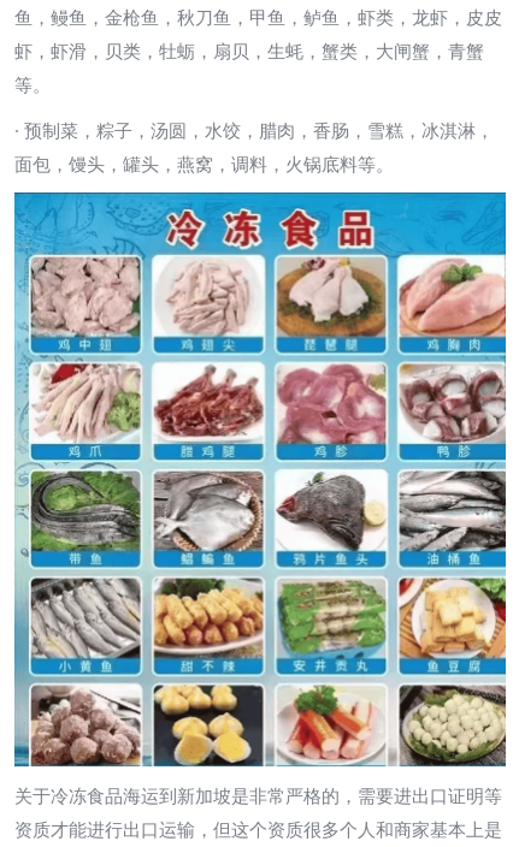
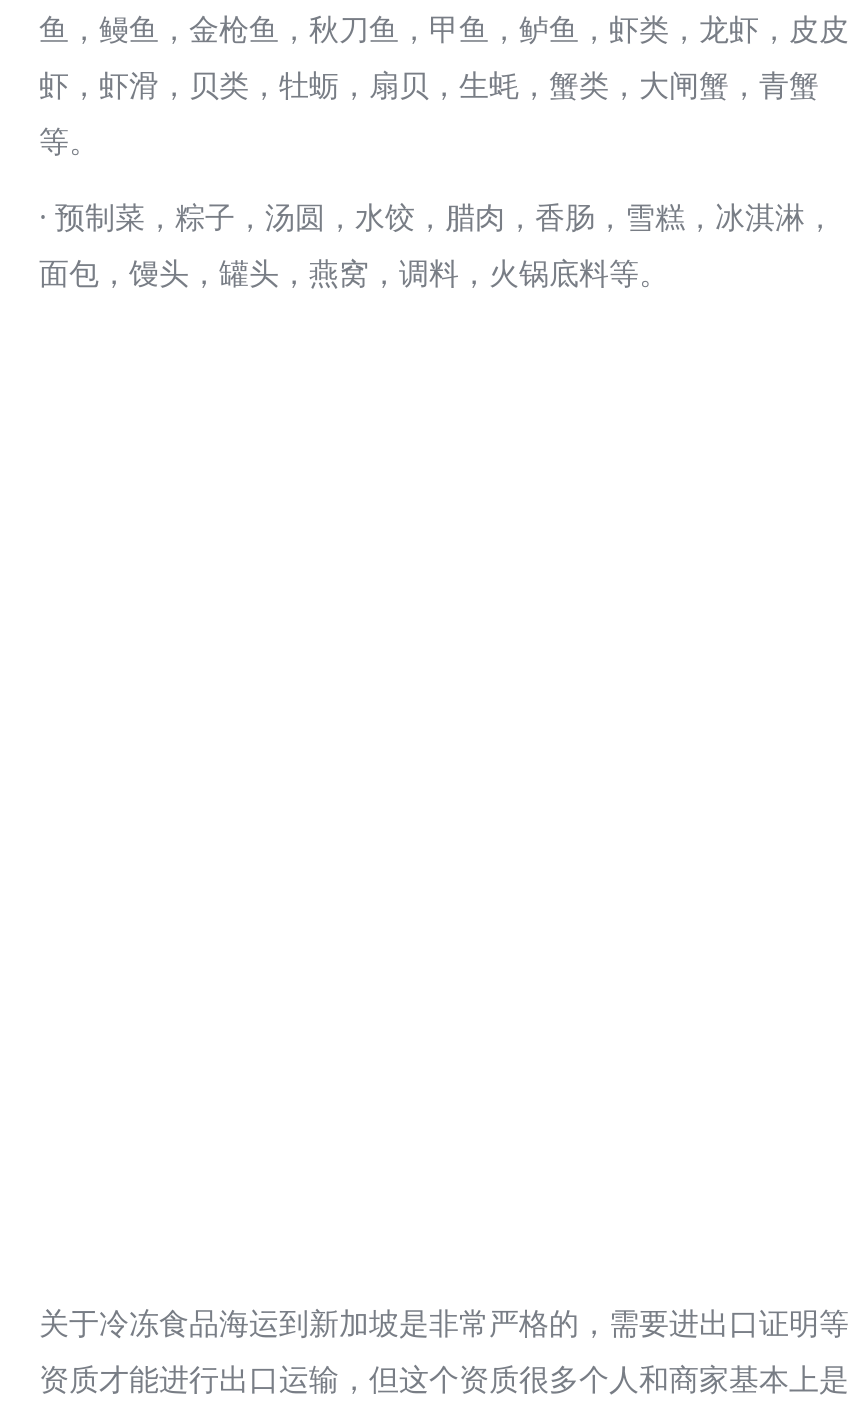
- [image]
